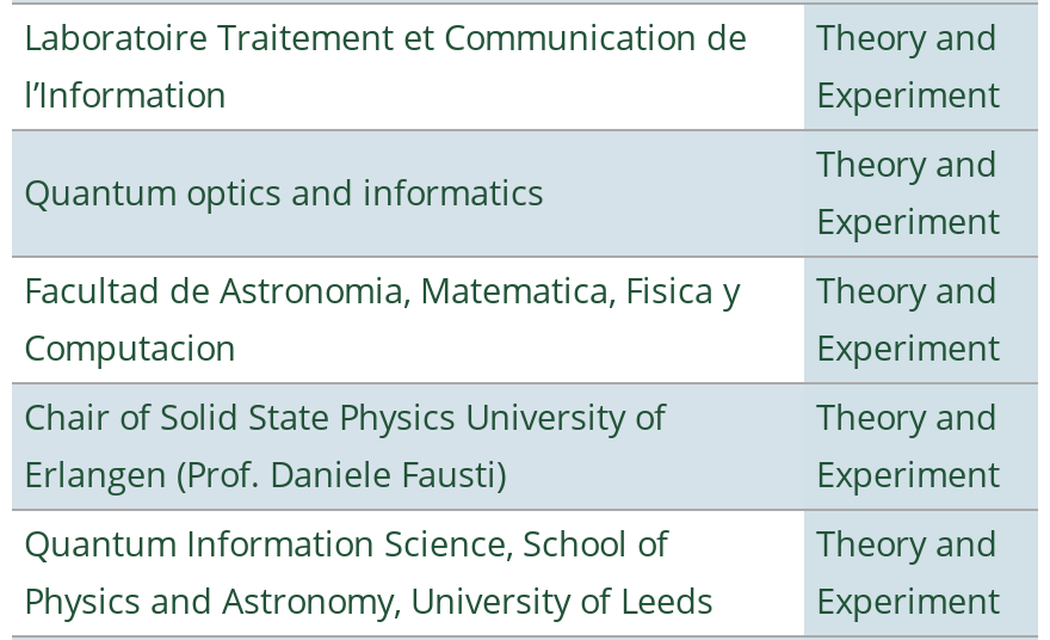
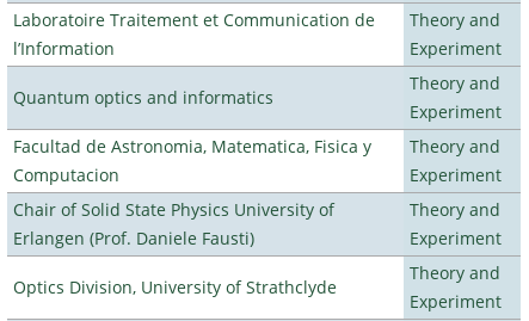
- Quantum Information Science, School of
- Physics and Astronomy, University of Leeds
+ Optics Division, University of Strathclyde
